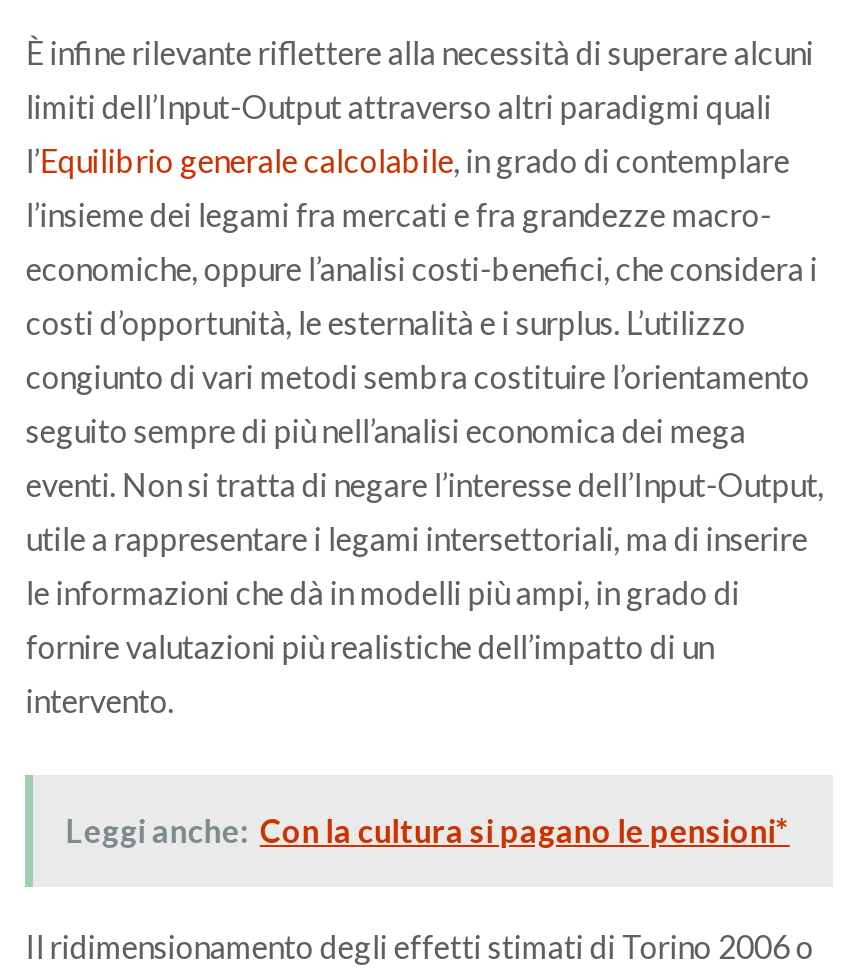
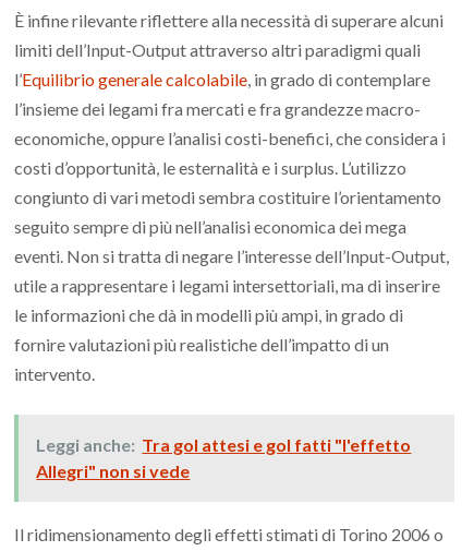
- Leggi anche: Con la cultura si pagano le pensioni*
+ Leggi anche: Tra gol attesi e gol fatti "l'effetto
+ Allegri" non si vede
